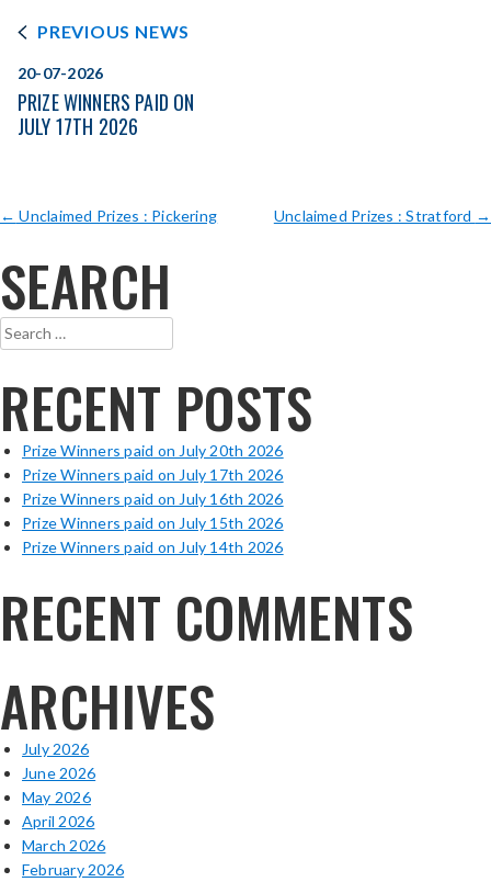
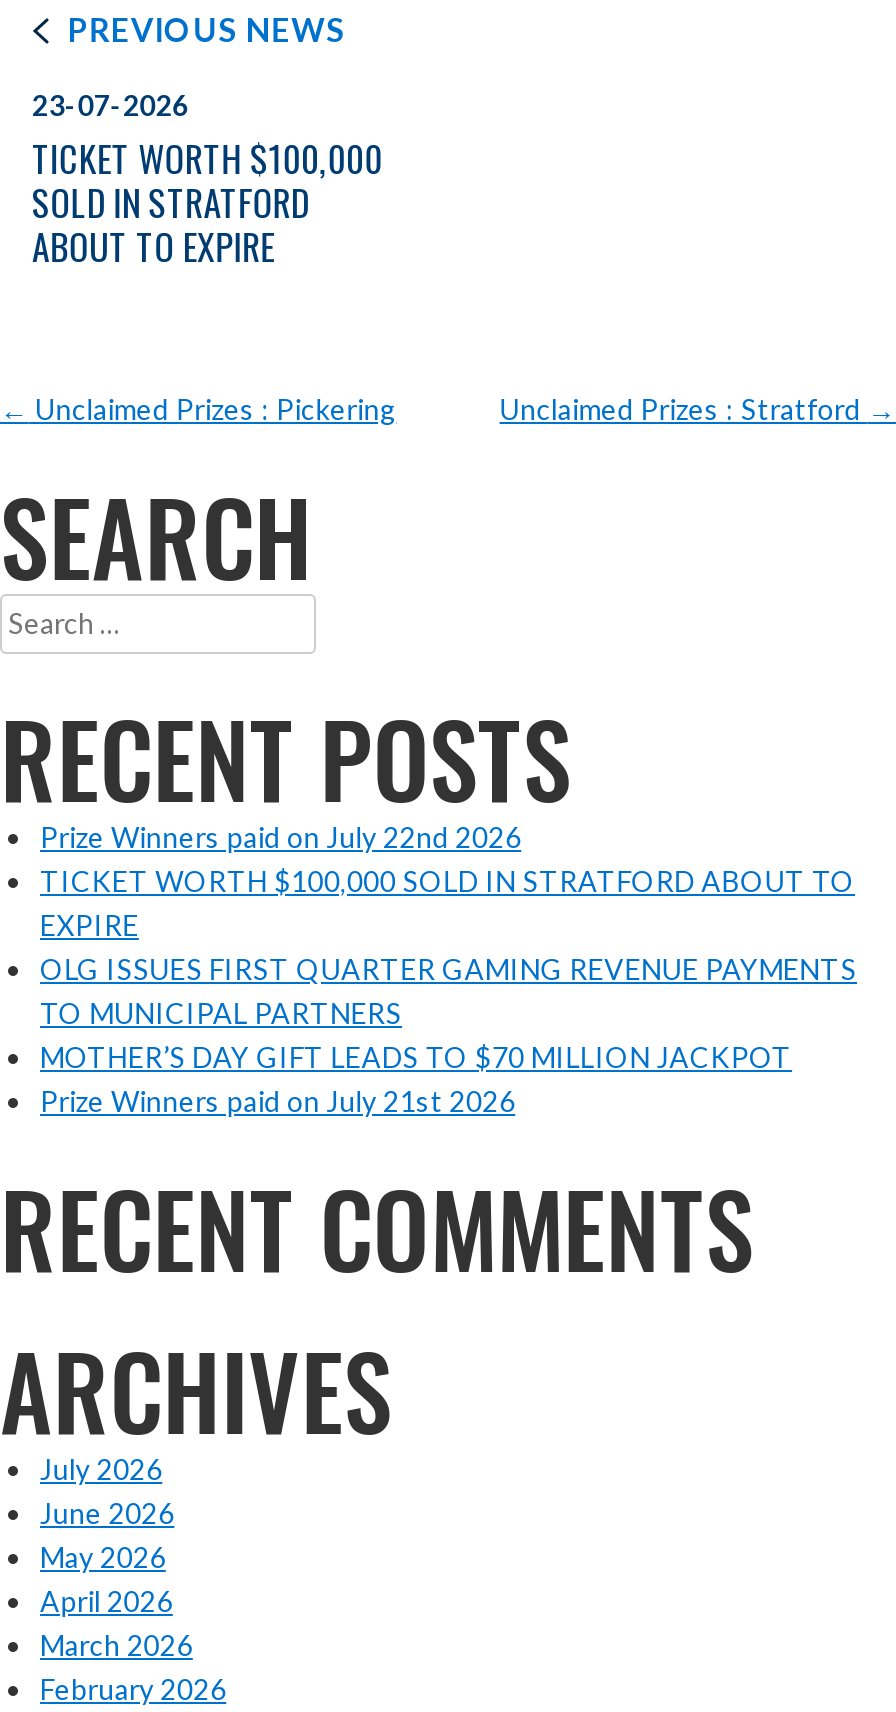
- 20-07-2026
- PRIZE WINNERS PAID ON
- JULY 17TH 2026
+ 23-07-2026
+ TICKET WORTH $100,000
+ SOLD IN STRATFORD
+ ABOUT TO EXPIRE

- Prize Winners paid on July 20th 2026
- Prize Winners paid on July 17th 2026
- Prize Winners paid on July 16th 2026
- Prize Winners paid on July 15th 2026
- Prize Winners paid on July 14th 2026
+ Prize Winners paid on July 22nd 2026
+ TICKET WORTH $100,000 SOLD IN STRATFORD ABOUT TO
+ EXPIRE
+ OLG ISSUES FIRST QUARTER GAMING REVENUE PAYMENTS
+ TO MUNICIPAL PARTNERS
+ MOTHER’S DAY GIFT LEADS TO $70 MILLION JACKPOT
+ Prize Winners paid on July 21st 2026
